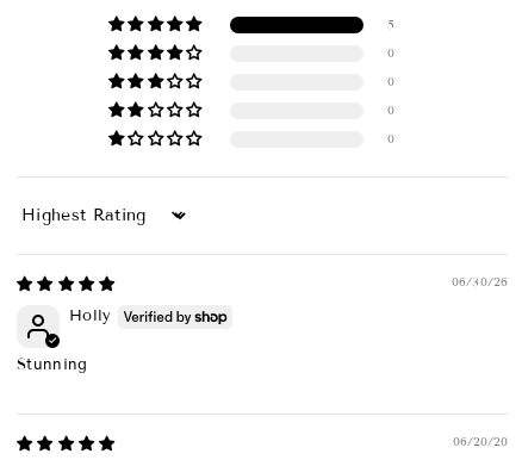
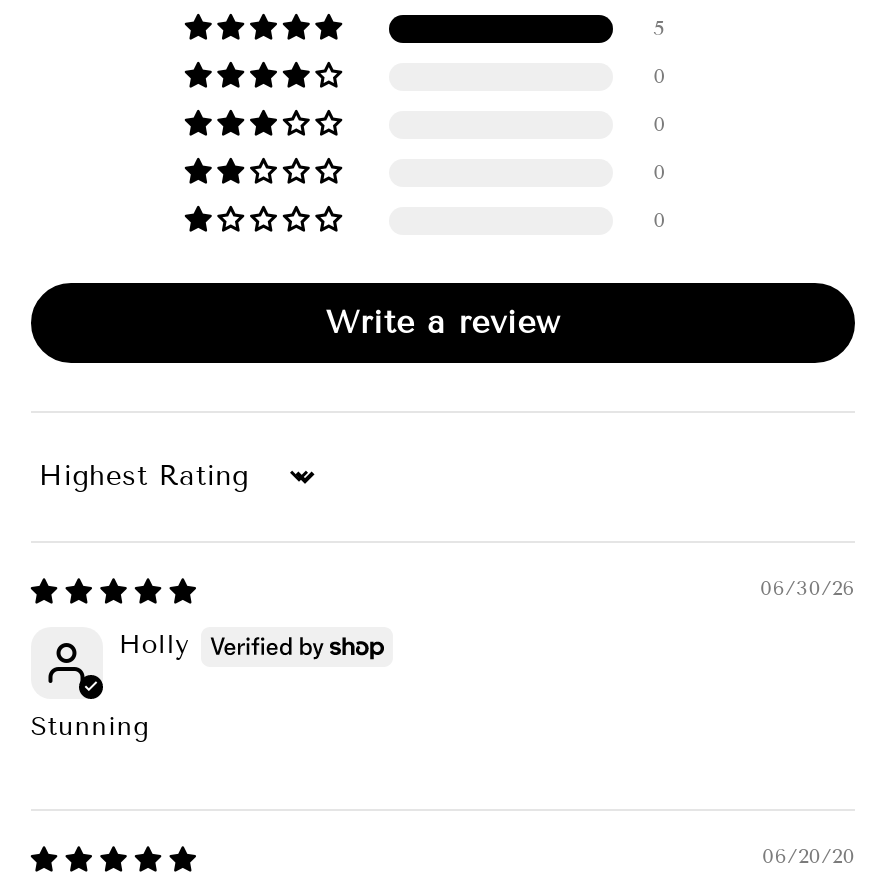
+ Write a review
